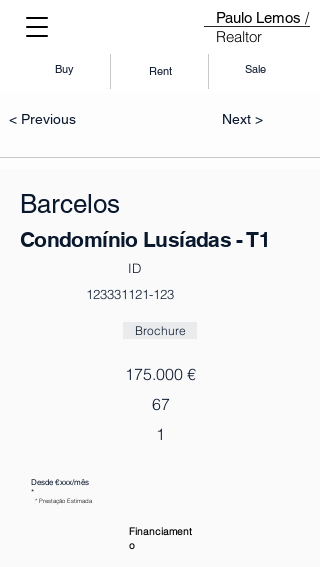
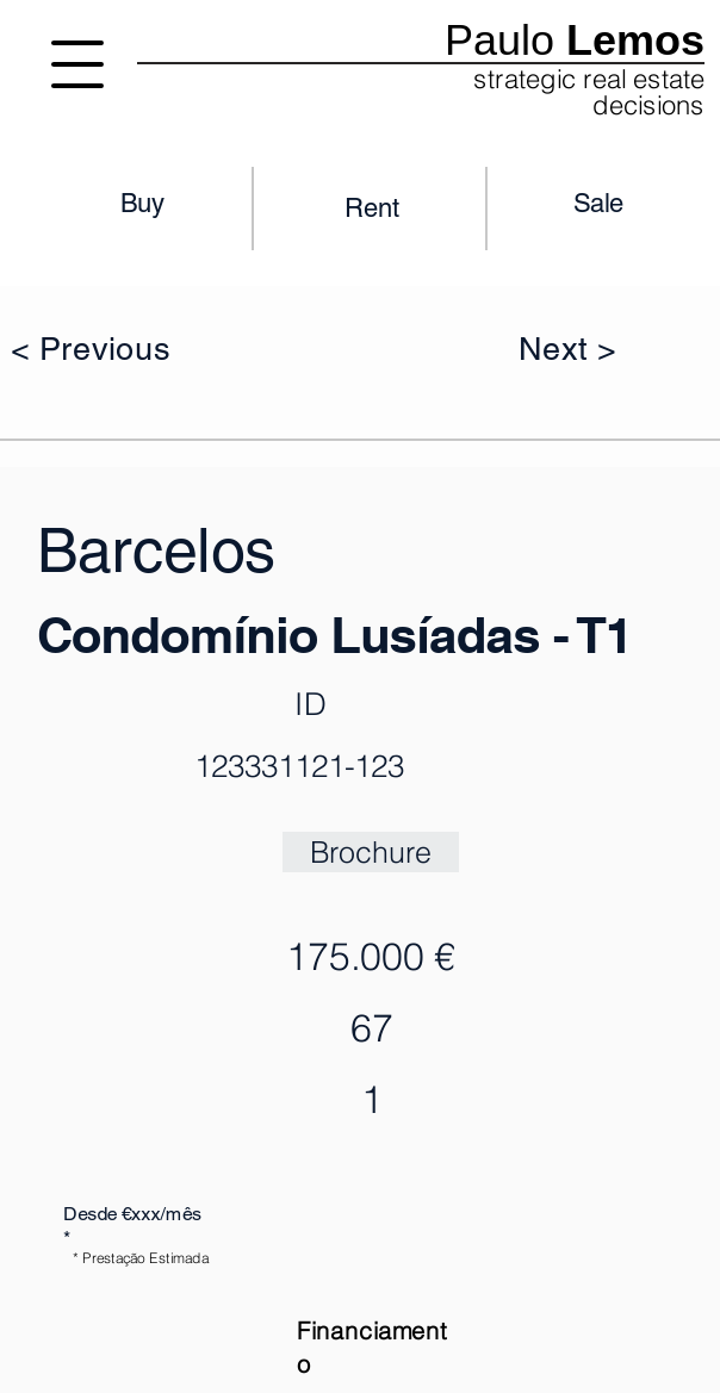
- Paulo Lemos /
- Realtor
+ Paulo Lemos
+ strategic real estate
+ decisions
